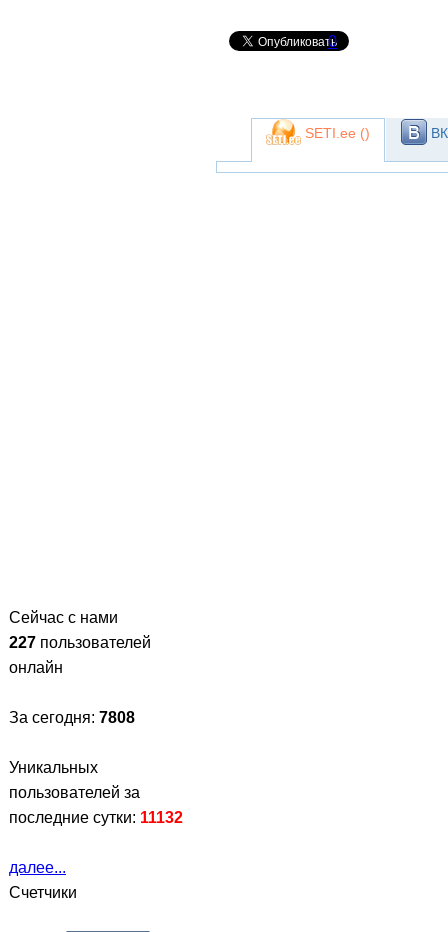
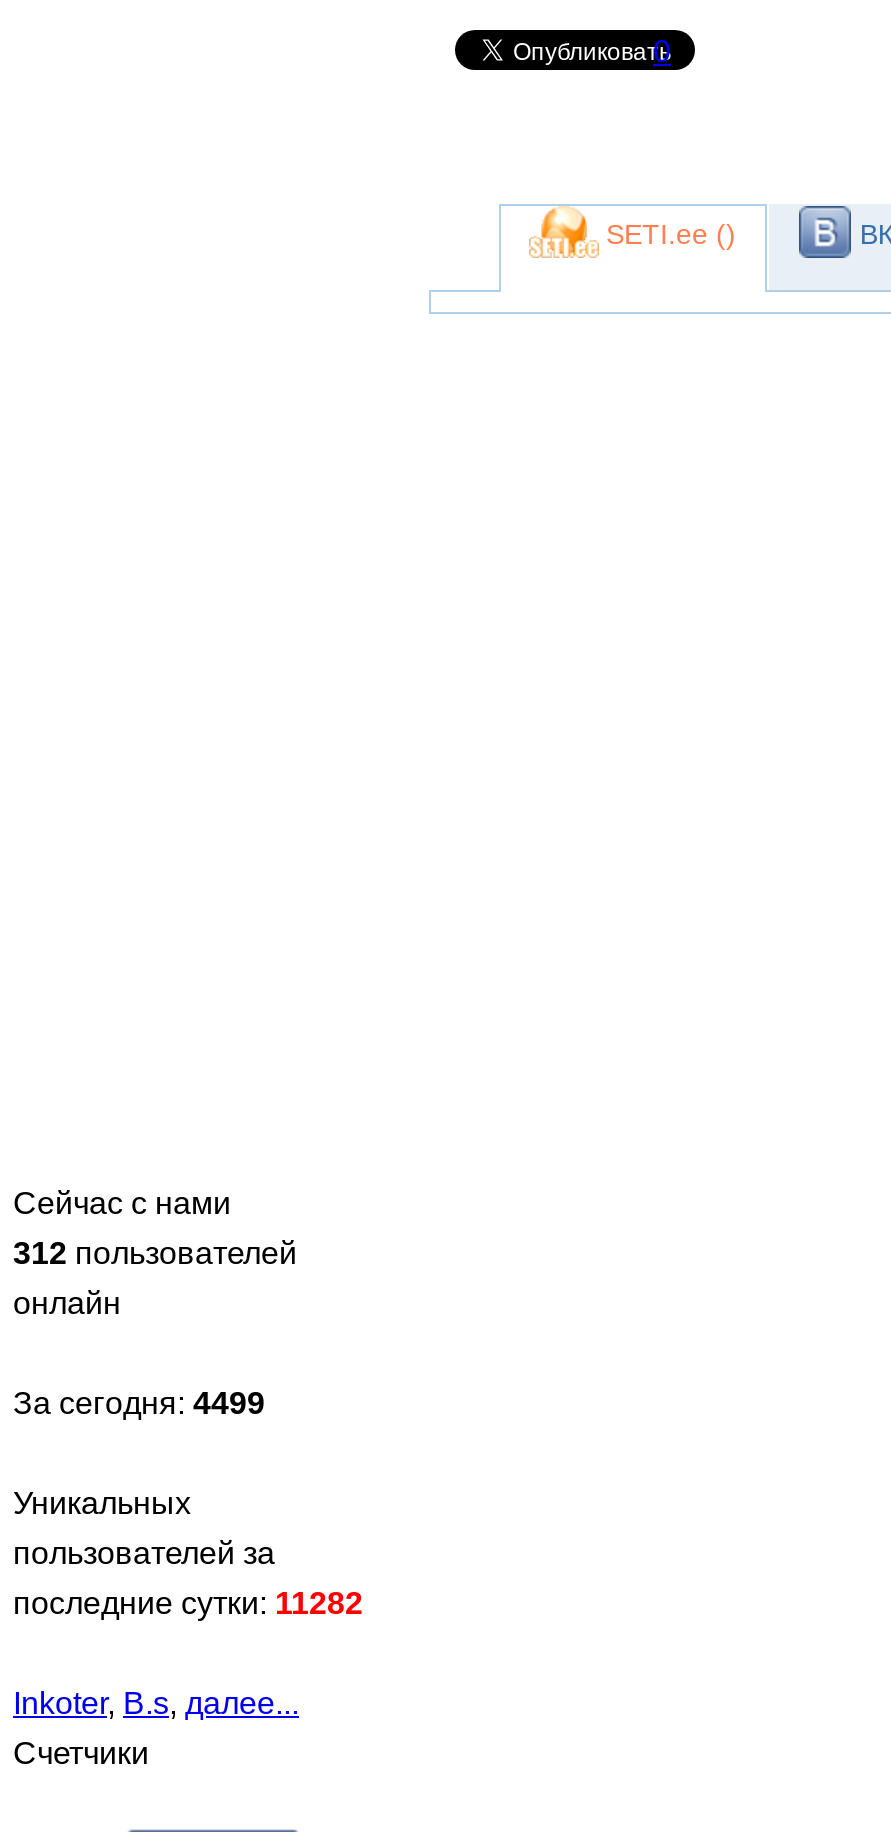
- 227 пользователей
+ 312 пользователей

- За сегодня: 7808
+ За сегодня: 4499

- последние сутки: 11132
+ последние сутки: 11282

- далее...
+ Inkoter, B.s, далее...
